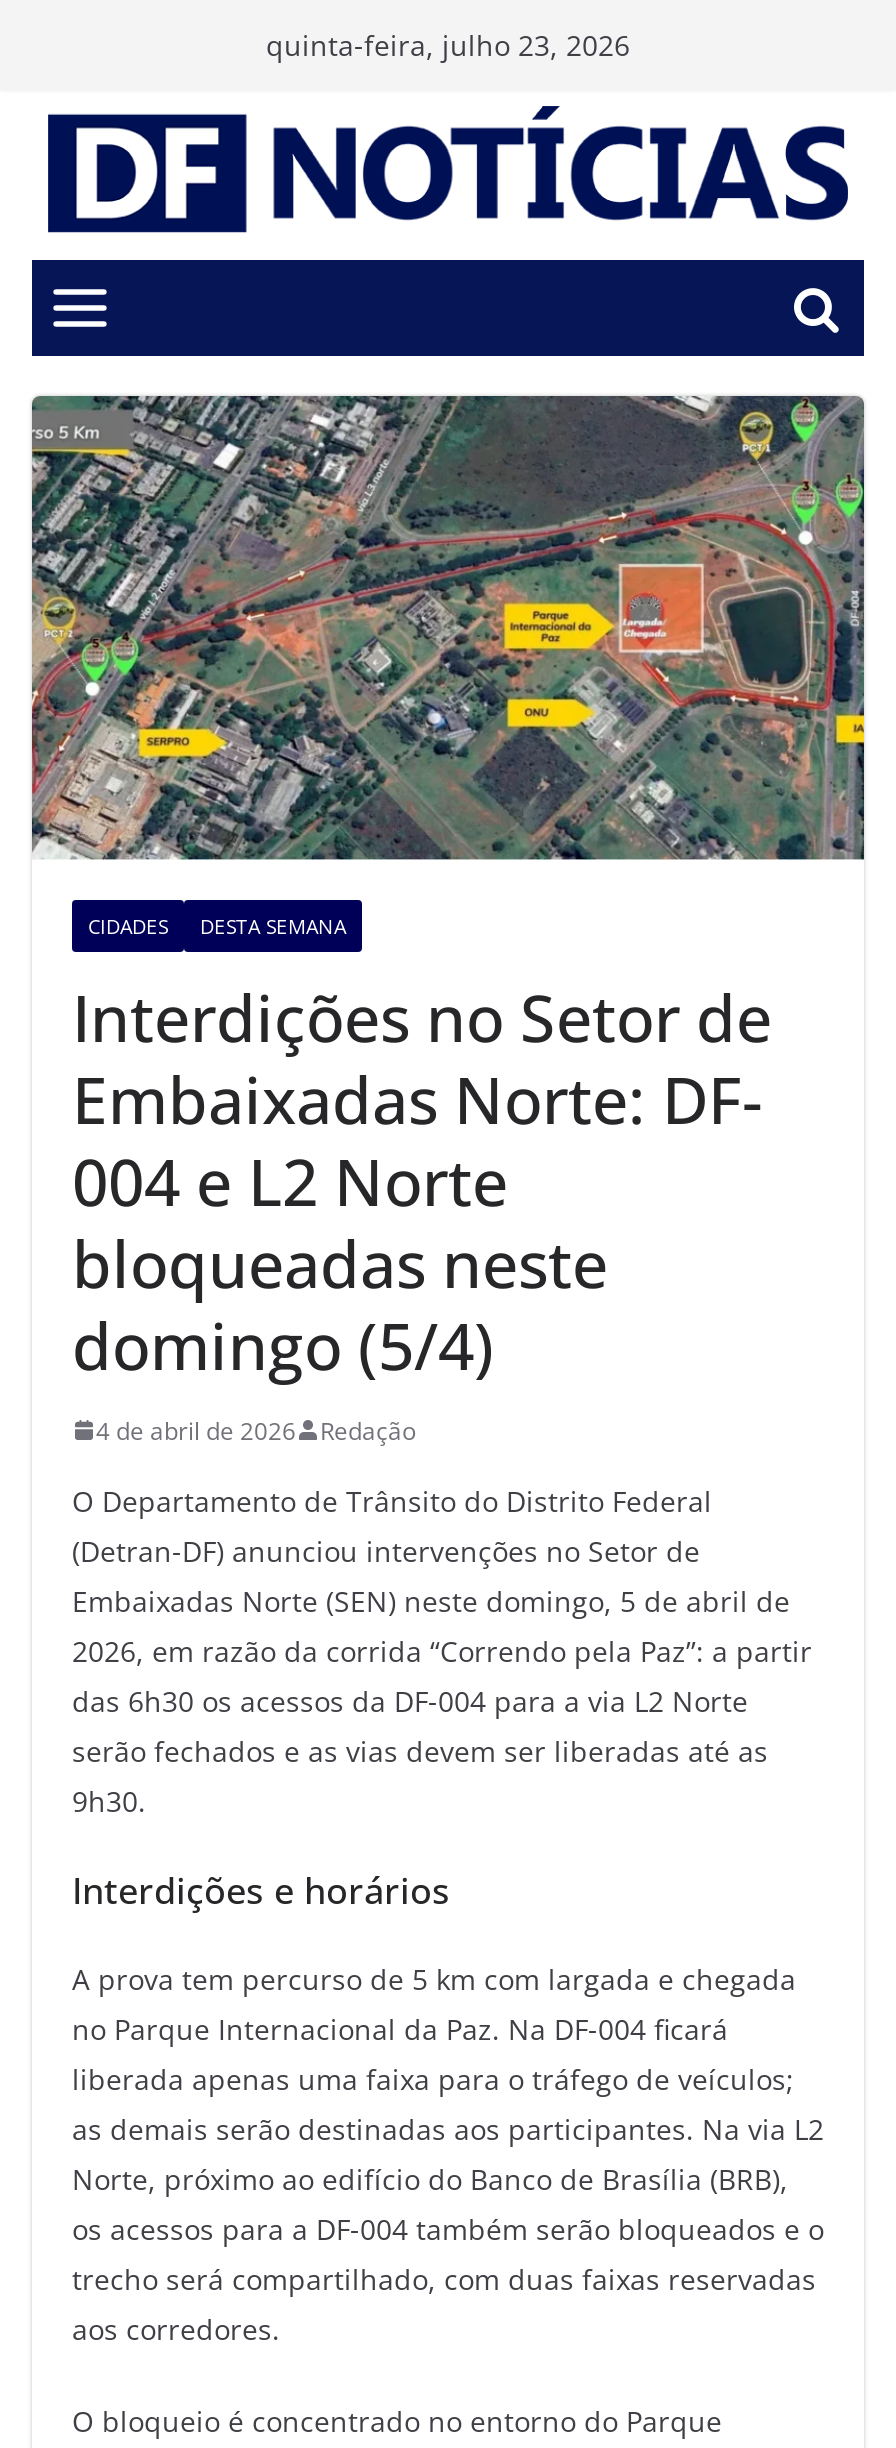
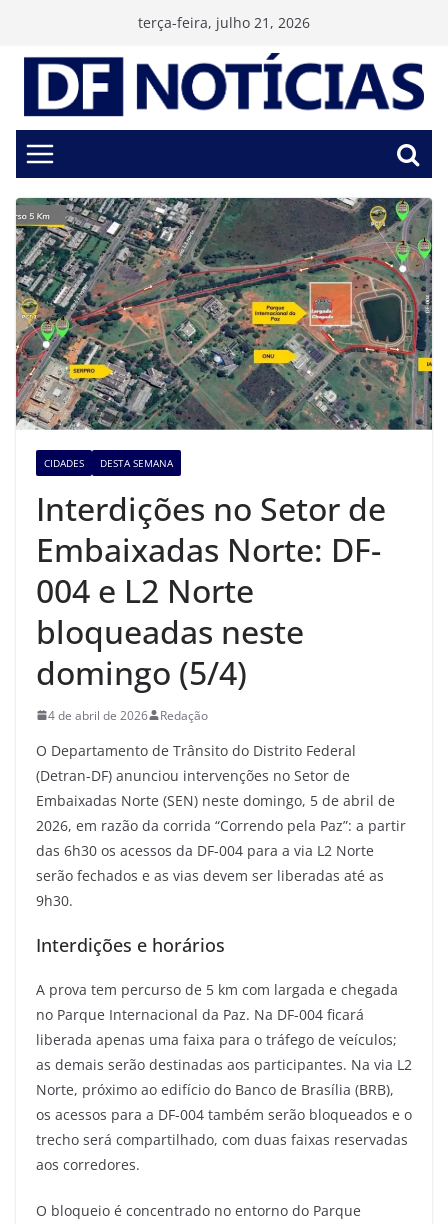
- quinta-feira, julho 23, 2026
+ terça-feira, julho 21, 2026
